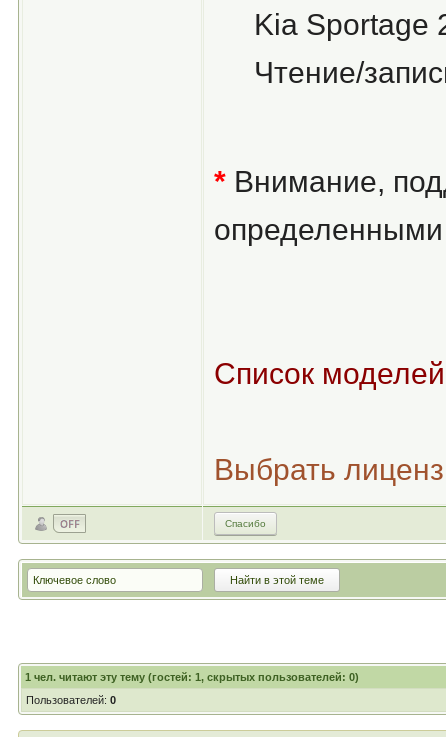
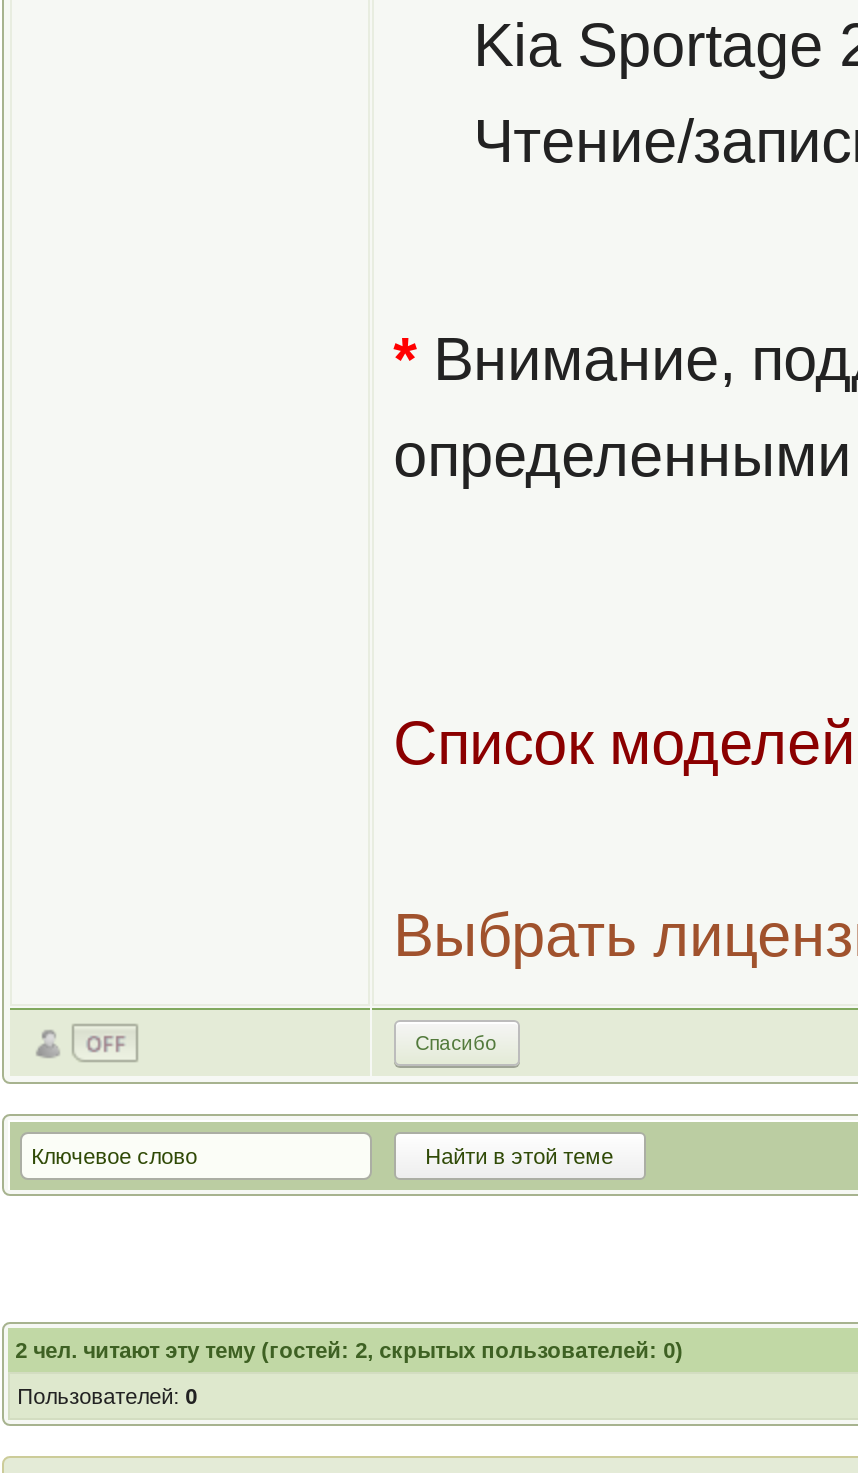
- 1 чел. читают эту тему (гостей: 1, скрытых пользователей: 0)
+ 2 чел. читают эту тему (гостей: 2, скрытых пользователей: 0)
